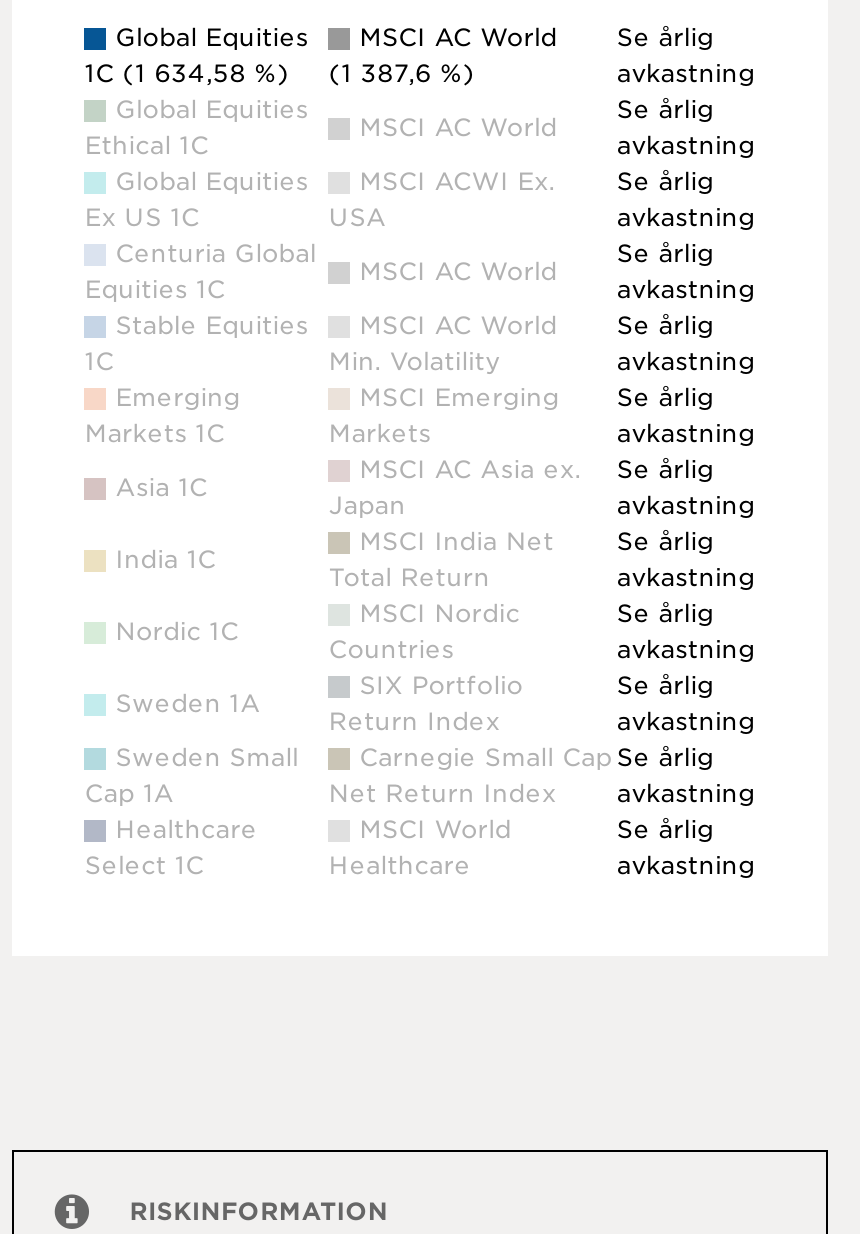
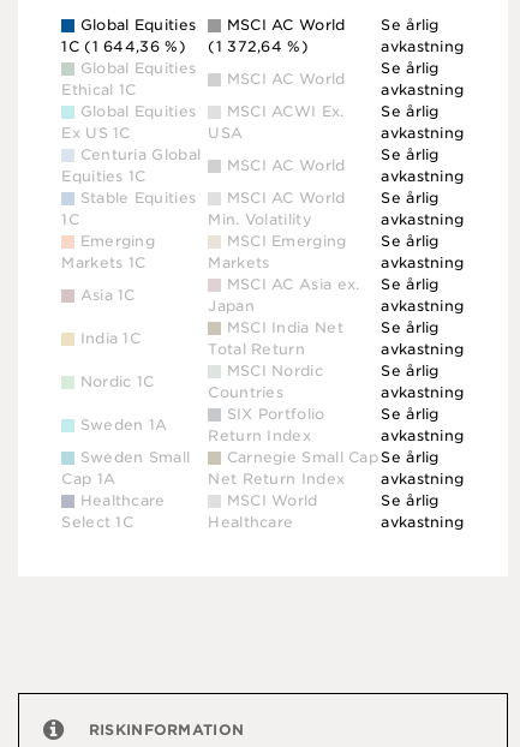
- 1C (1 634,58 %)
+ 1C (1 644,36 %)

- (1 387,6 %)
+ (1 372,64 %)
